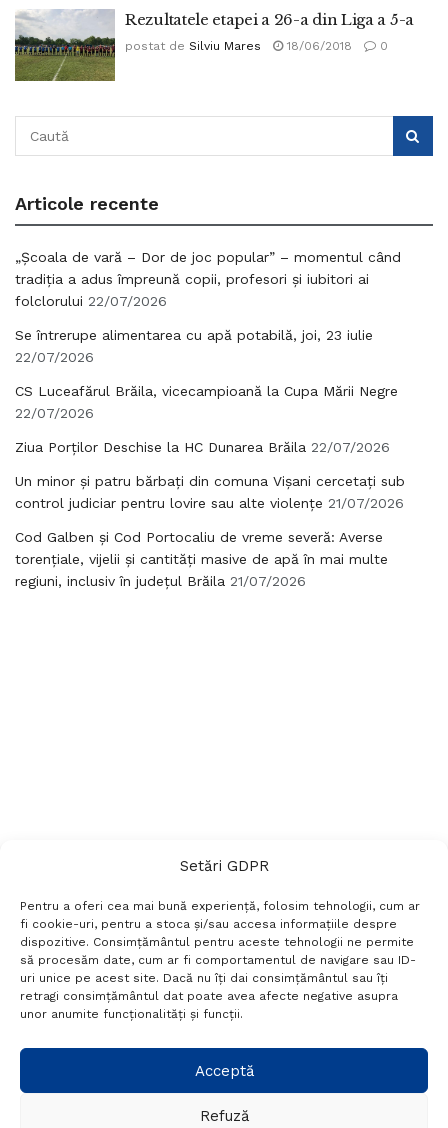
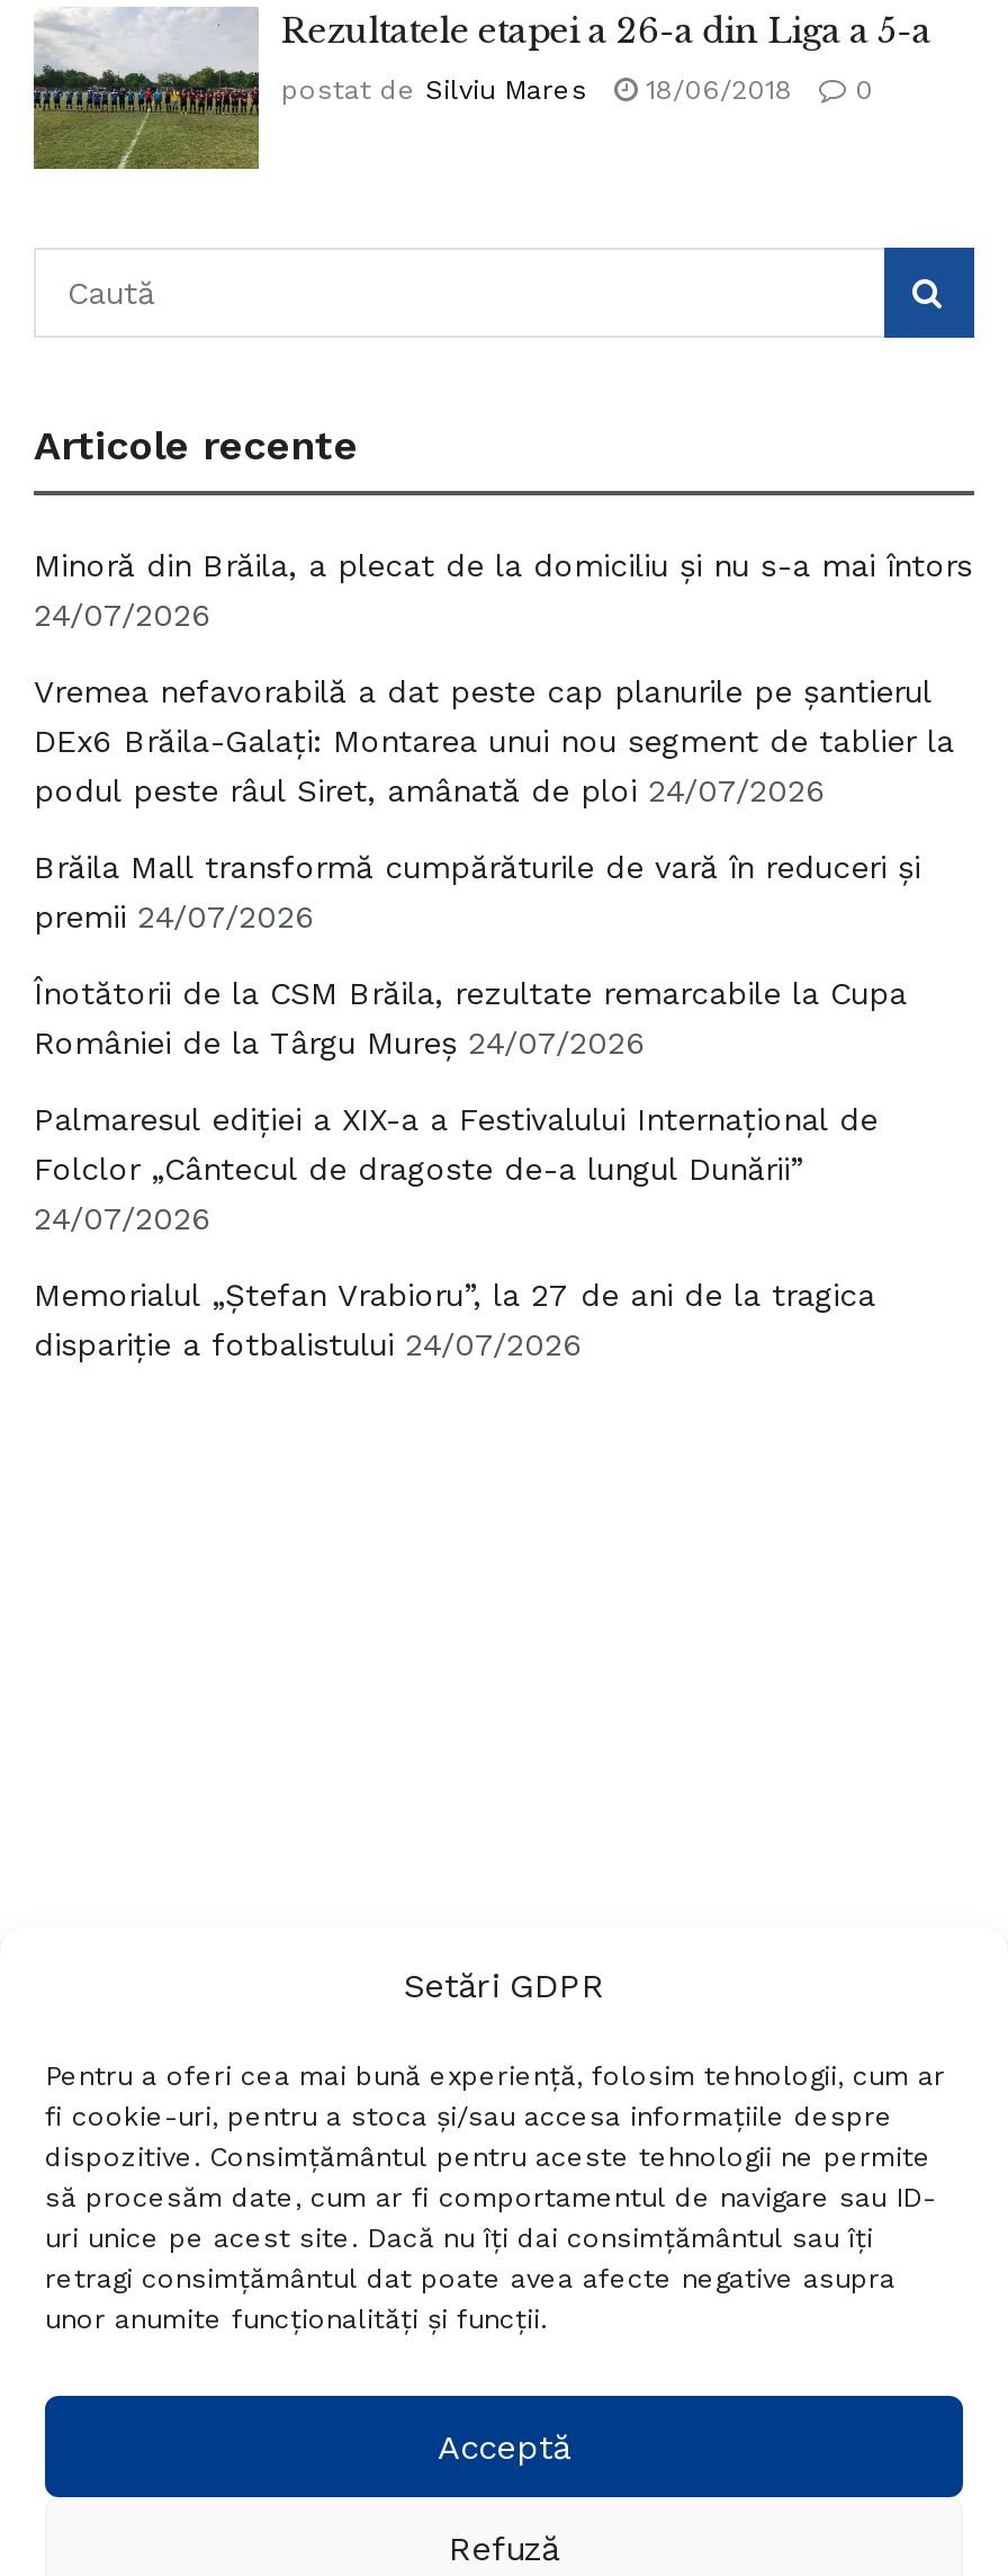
- „Școala de vară – Dor de joc popular” – momentul când
- tradiția a adus împreună copii, profesori și iubitori ai
- folclorului 22/07/2026
+ Minoră din Brăila, a plecat de la domiciliu și nu s-a mai întors
+ 24/07/2026

- Se întrerupe alimentarea cu apă potabilă, joi, 23 iulie
- 22/07/2026
+ Vremea nefavorabilă a dat peste cap planurile pe șantierul
+ DEx6 Brăila-Galați: Montarea unui nou segment de tablier la
+ podul peste râul Siret, amânată de ploi 24/07/2026

- CS Luceafărul Brăila, vicecampioană la Cupa Mării Negre
- 22/07/2026
+ Brăila Mall transformă cumpărăturile de vară în reduceri și
+ premii 24/07/2026

- Ziua Porților Deschise la HC Dunarea Brăila 22/07/2026
+ Înotătorii de la CSM Brăila, rezultate remarcabile la Cupa
+ României de la Târgu Mureș 24/07/2026

- Un minor și patru bărbați din comuna Vișani cercetați sub
- control judiciar pentru lovire sau alte violențe 21/07/2026
+ Palmaresul ediției a XIX-a a Festivalului Internațional de
+ Folclor „Cântecul de dragoste de-a lungul Dunării”
+ 24/07/2026

- Cod Galben și Cod Portocaliu de vreme severă: Averse
- torențiale, vijelii și cantități masive de apă în mai multe
- regiuni, inclusiv în județul Brăila 21/07/2026
+ Memorialul „Ștefan Vrabioru”, la 27 de ani de la tragica
+ dispariție a fotbalistului 24/07/2026
